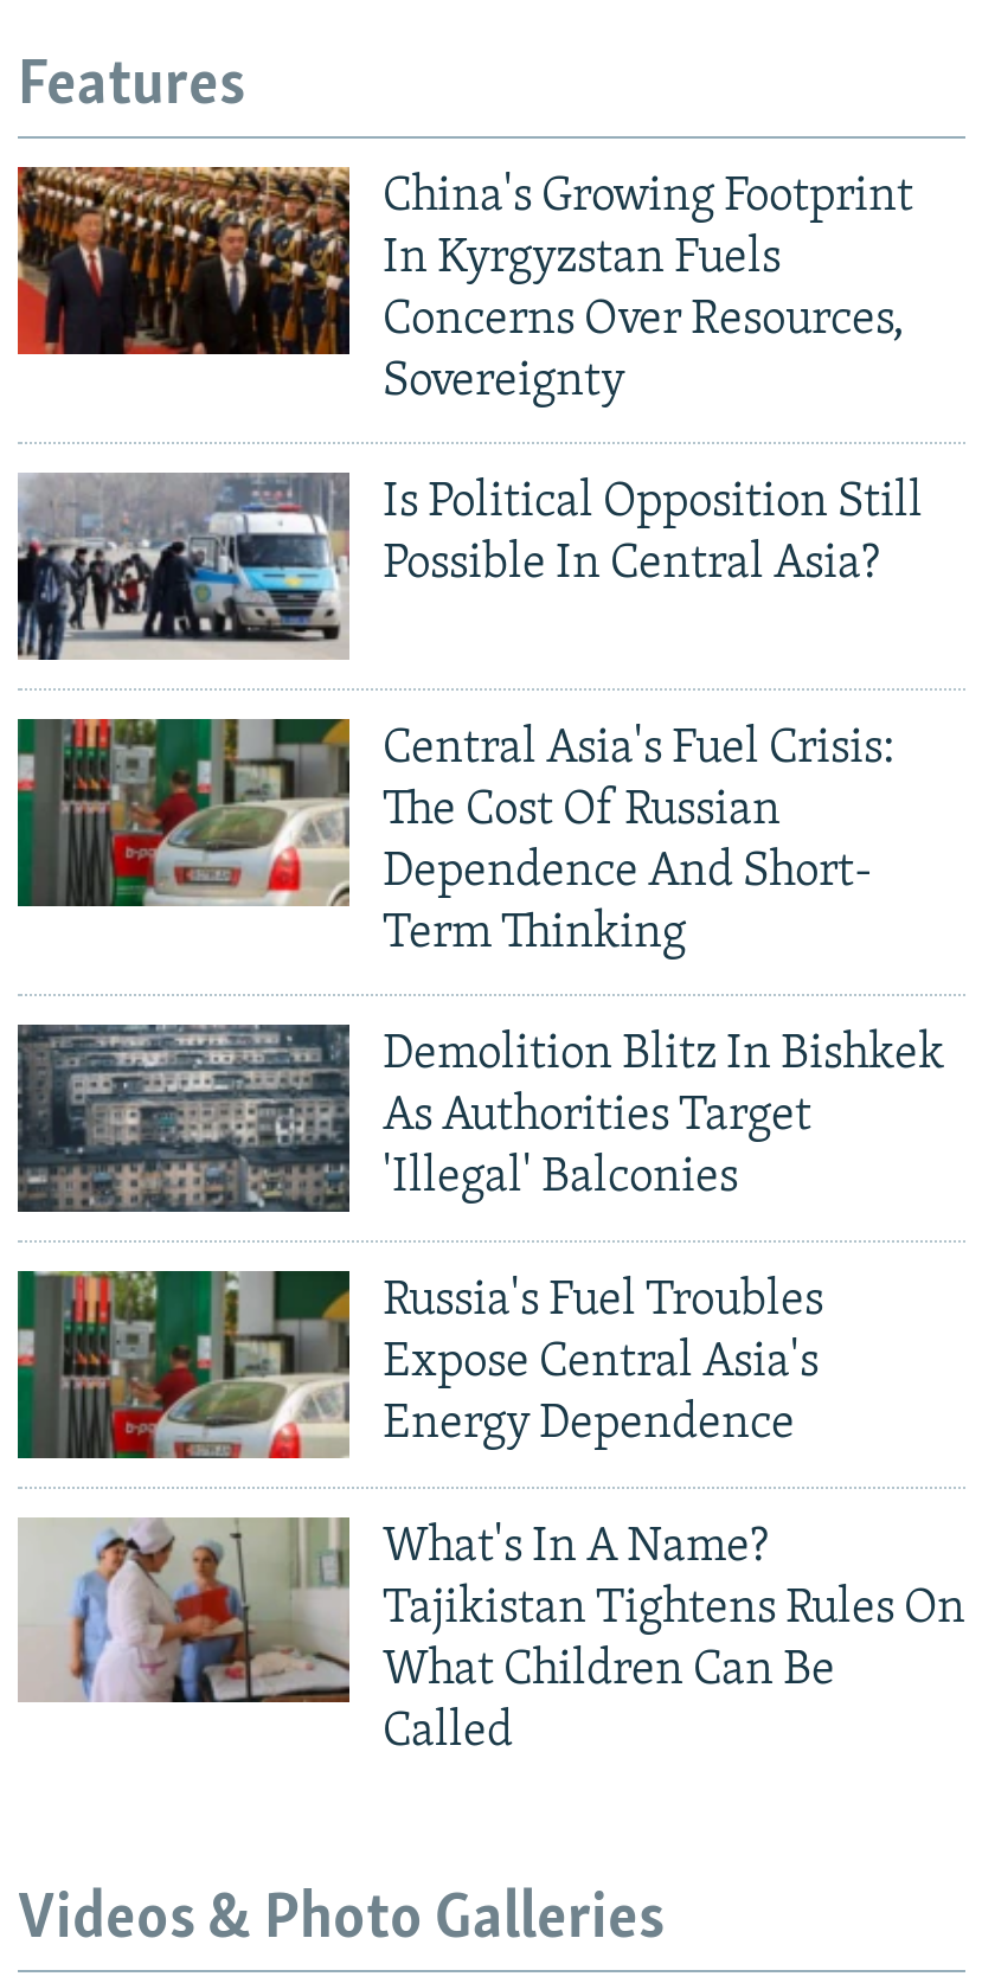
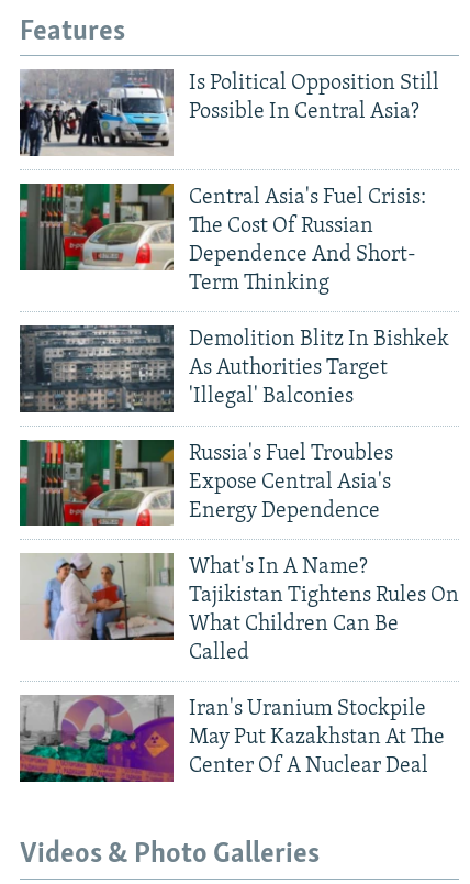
- [image]
- China's Growing Footprint
- In Kyrgyzstan Fuels
- Concerns Over Resources,
- Sovereignty

moved up: [image] | Is Political Opposition Still | Possible In Central Asia? | ... | What Children Can Be | Called

+ [image]
+ Iran's Uranium Stockpile
+ May Put Kazakhstan At The
+ Center Of A Nuclear Deal
